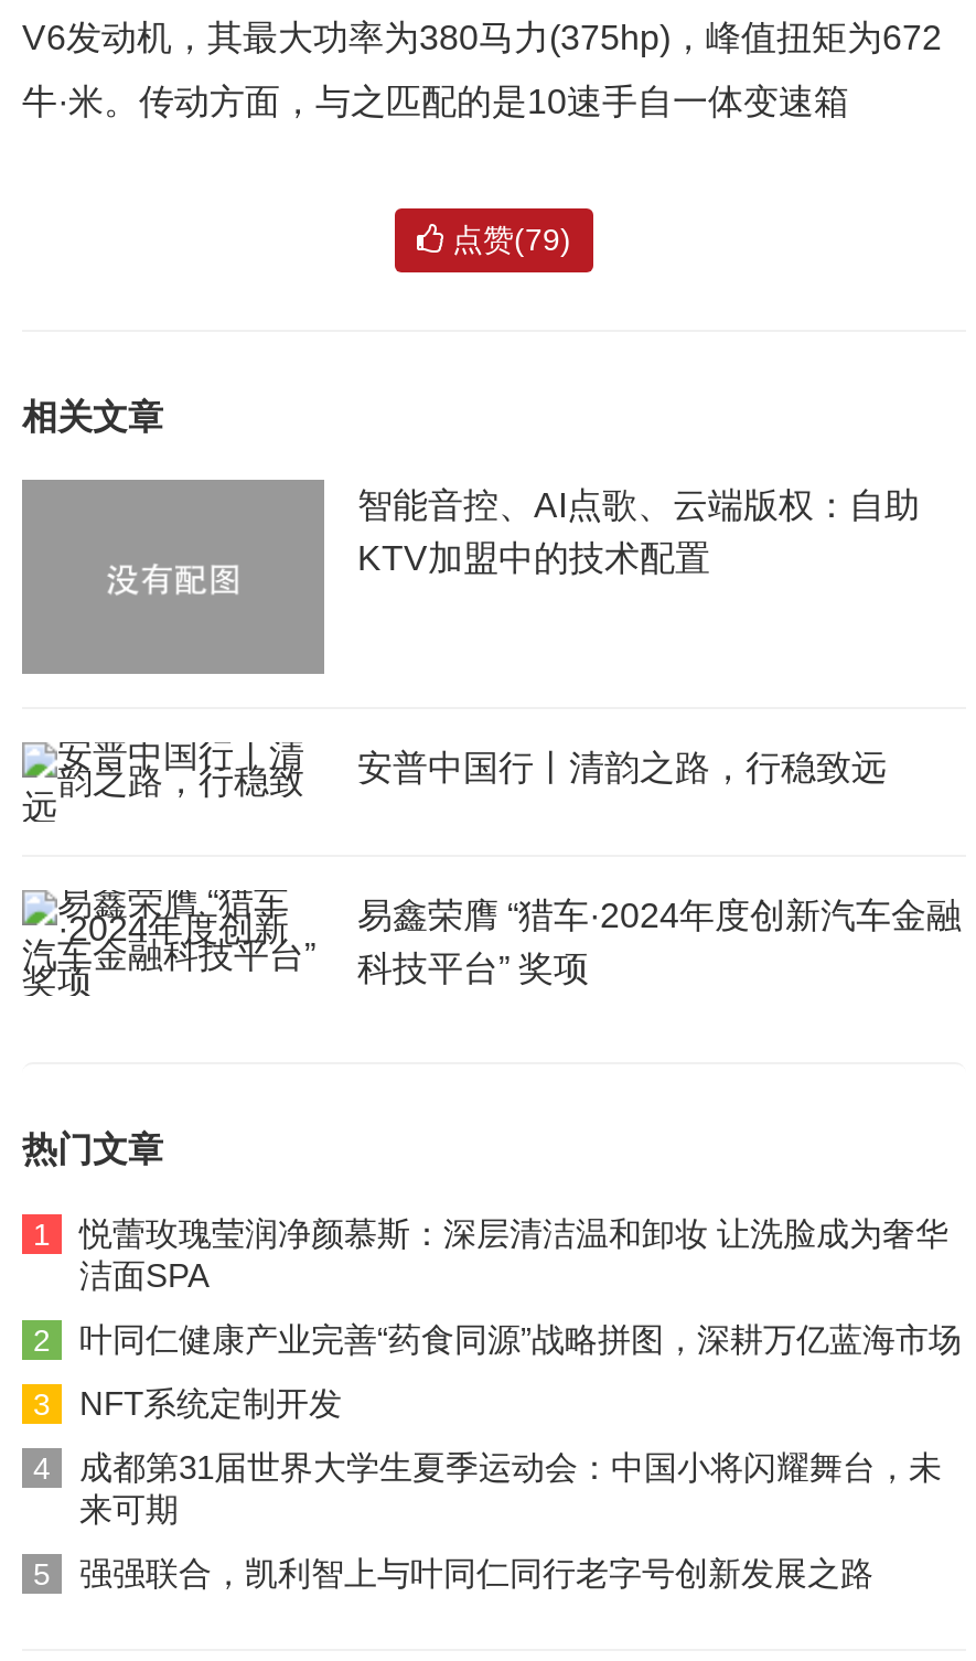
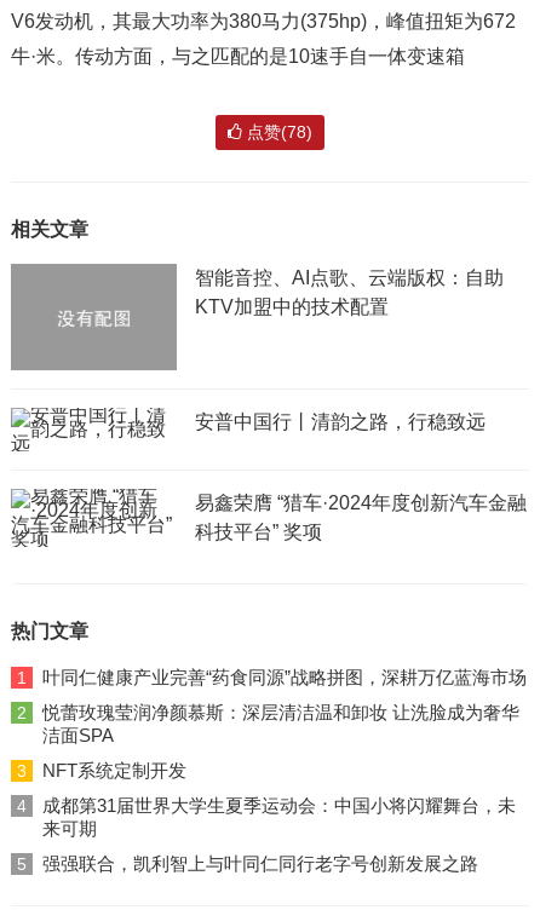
- 点赞(79)
+ 点赞(78)

moved down: 悦蕾玫瑰莹润净颜慕斯：深层清洁温和卸妆 让洗脸成为奢华

moved down: 洁面SPA

moved up: 叶同仁健康产业完善“药食同源”战略拼图，深耕万亿蓝海市场 | 2
